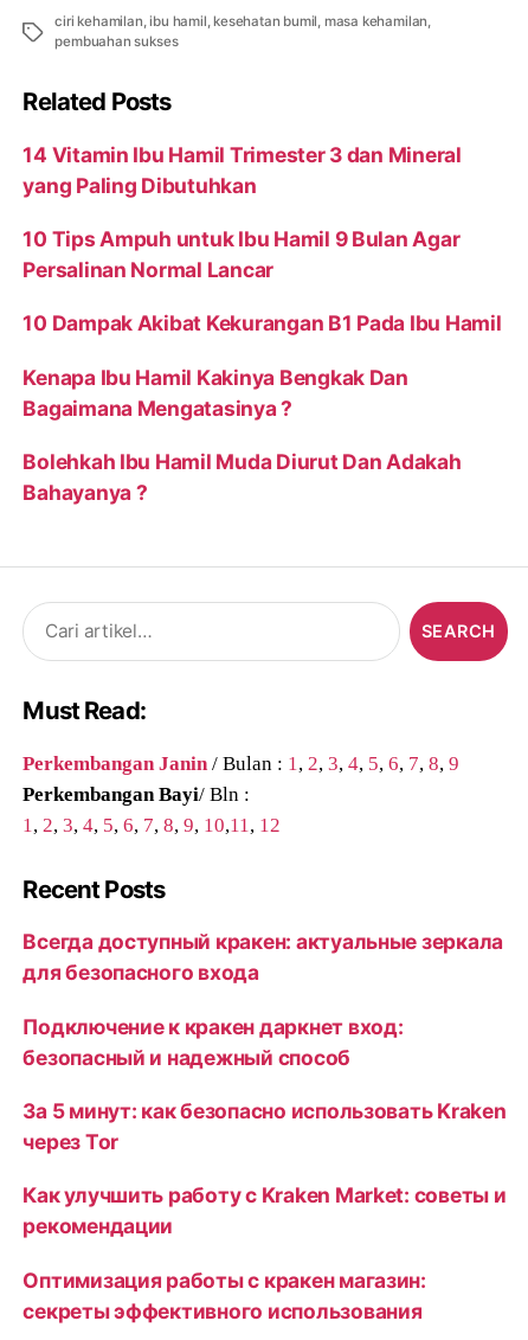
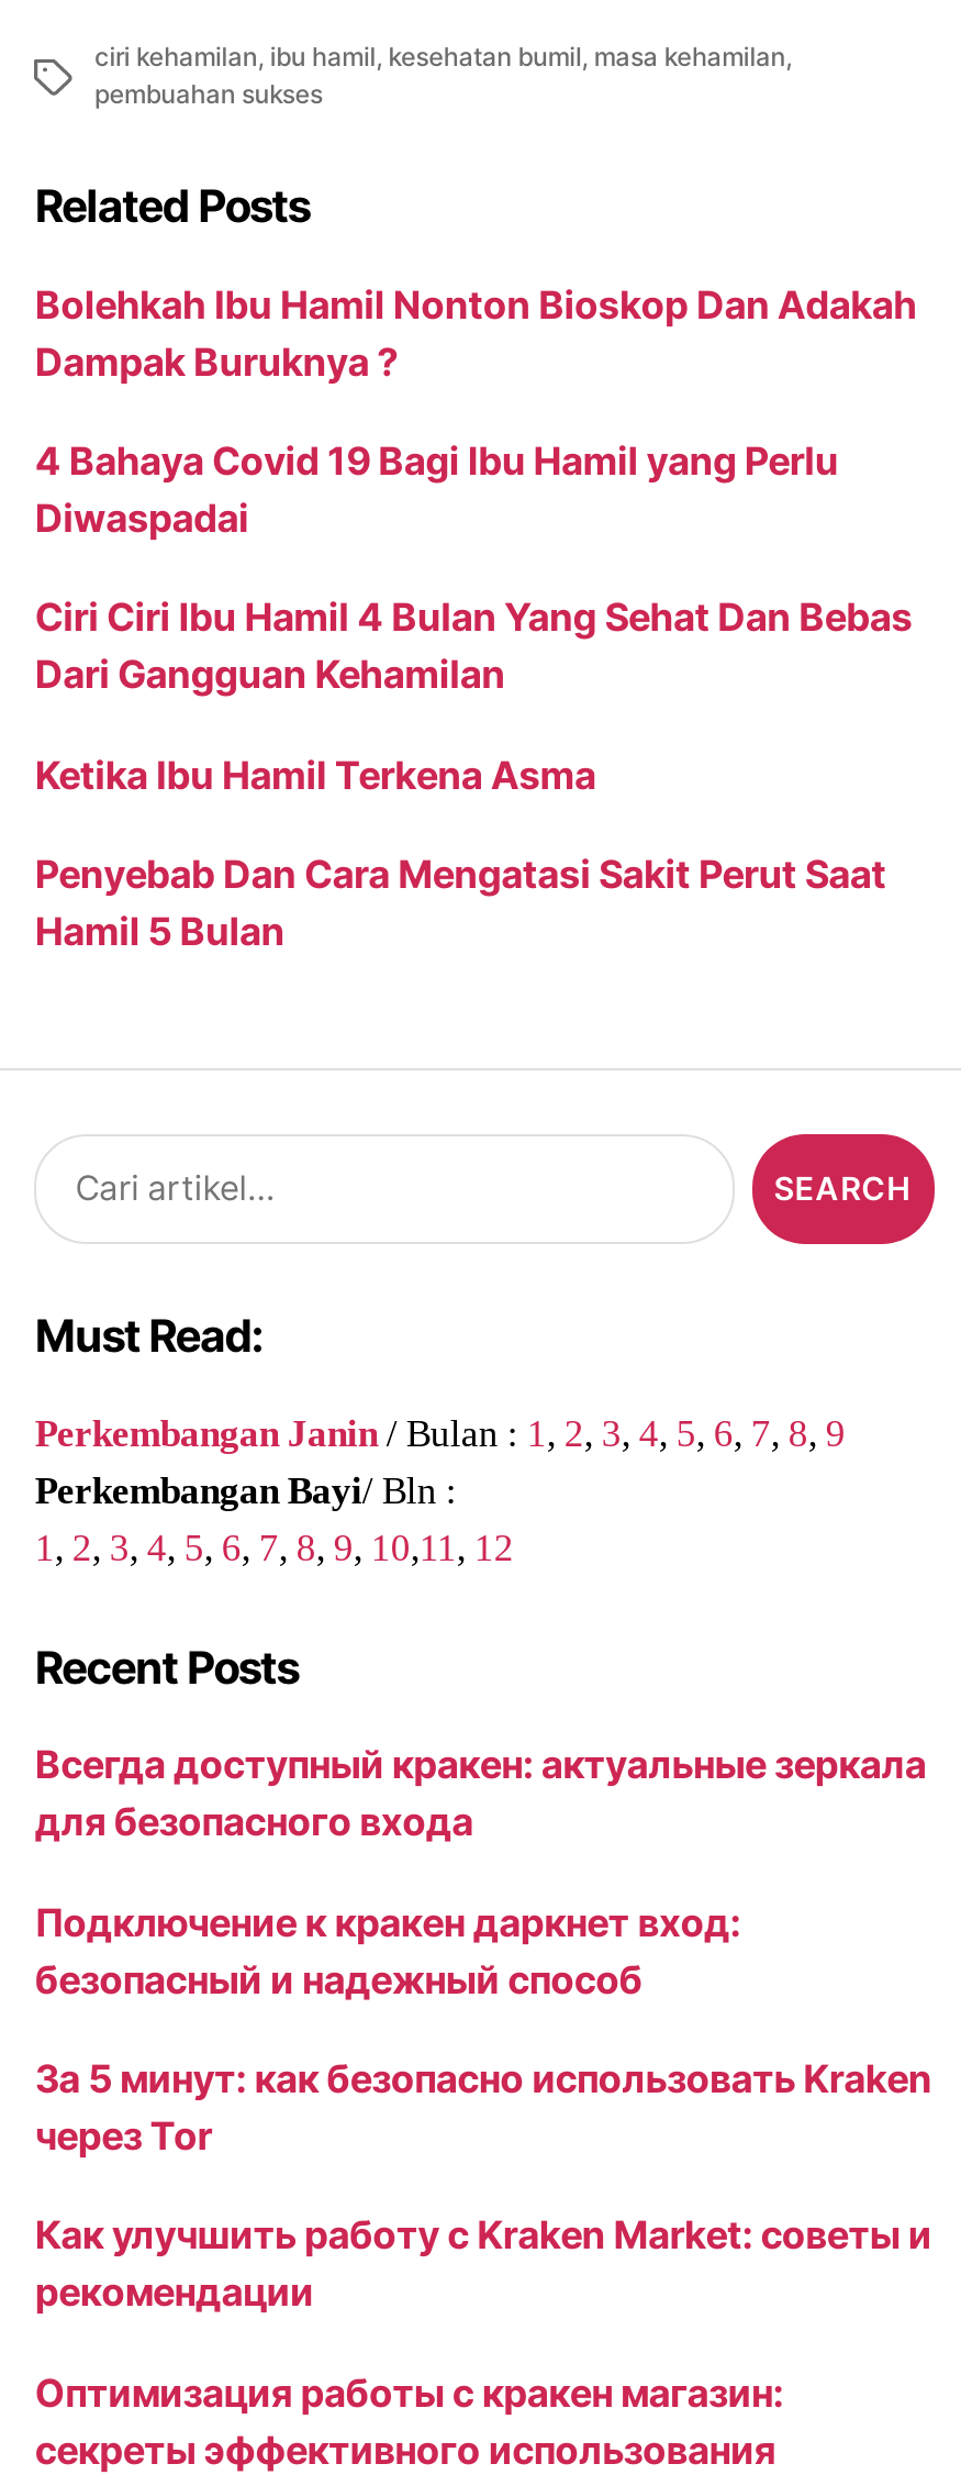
- 14 Vitamin Ibu Hamil Trimester 3 dan Mineral
- yang Paling Dibutuhkan
+ Bolehkah Ibu Hamil Nonton Bioskop Dan Adakah
+ Dampak Buruknya ?

- 10 Tips Ampuh untuk Ibu Hamil 9 Bulan Agar
- Persalinan Normal Lancar
+ 4 Bahaya Covid 19 Bagi Ibu Hamil yang Perlu
+ Diwaspadai

- 10 Dampak Akibat Kekurangan B1 Pada Ibu Hamil
+ Ciri Ciri Ibu Hamil 4 Bulan Yang Sehat Dan Bebas
+ Dari Gangguan Kehamilan

- Kenapa Ibu Hamil Kakinya Bengkak Dan
- Bagaimana Mengatasinya ?
+ Ketika Ibu Hamil Terkena Asma

- Bolehkah Ibu Hamil Muda Diurut Dan Adakah
- Bahayanya ?
+ Penyebab Dan Cara Mengatasi Sakit Perut Saat
+ Hamil 5 Bulan
